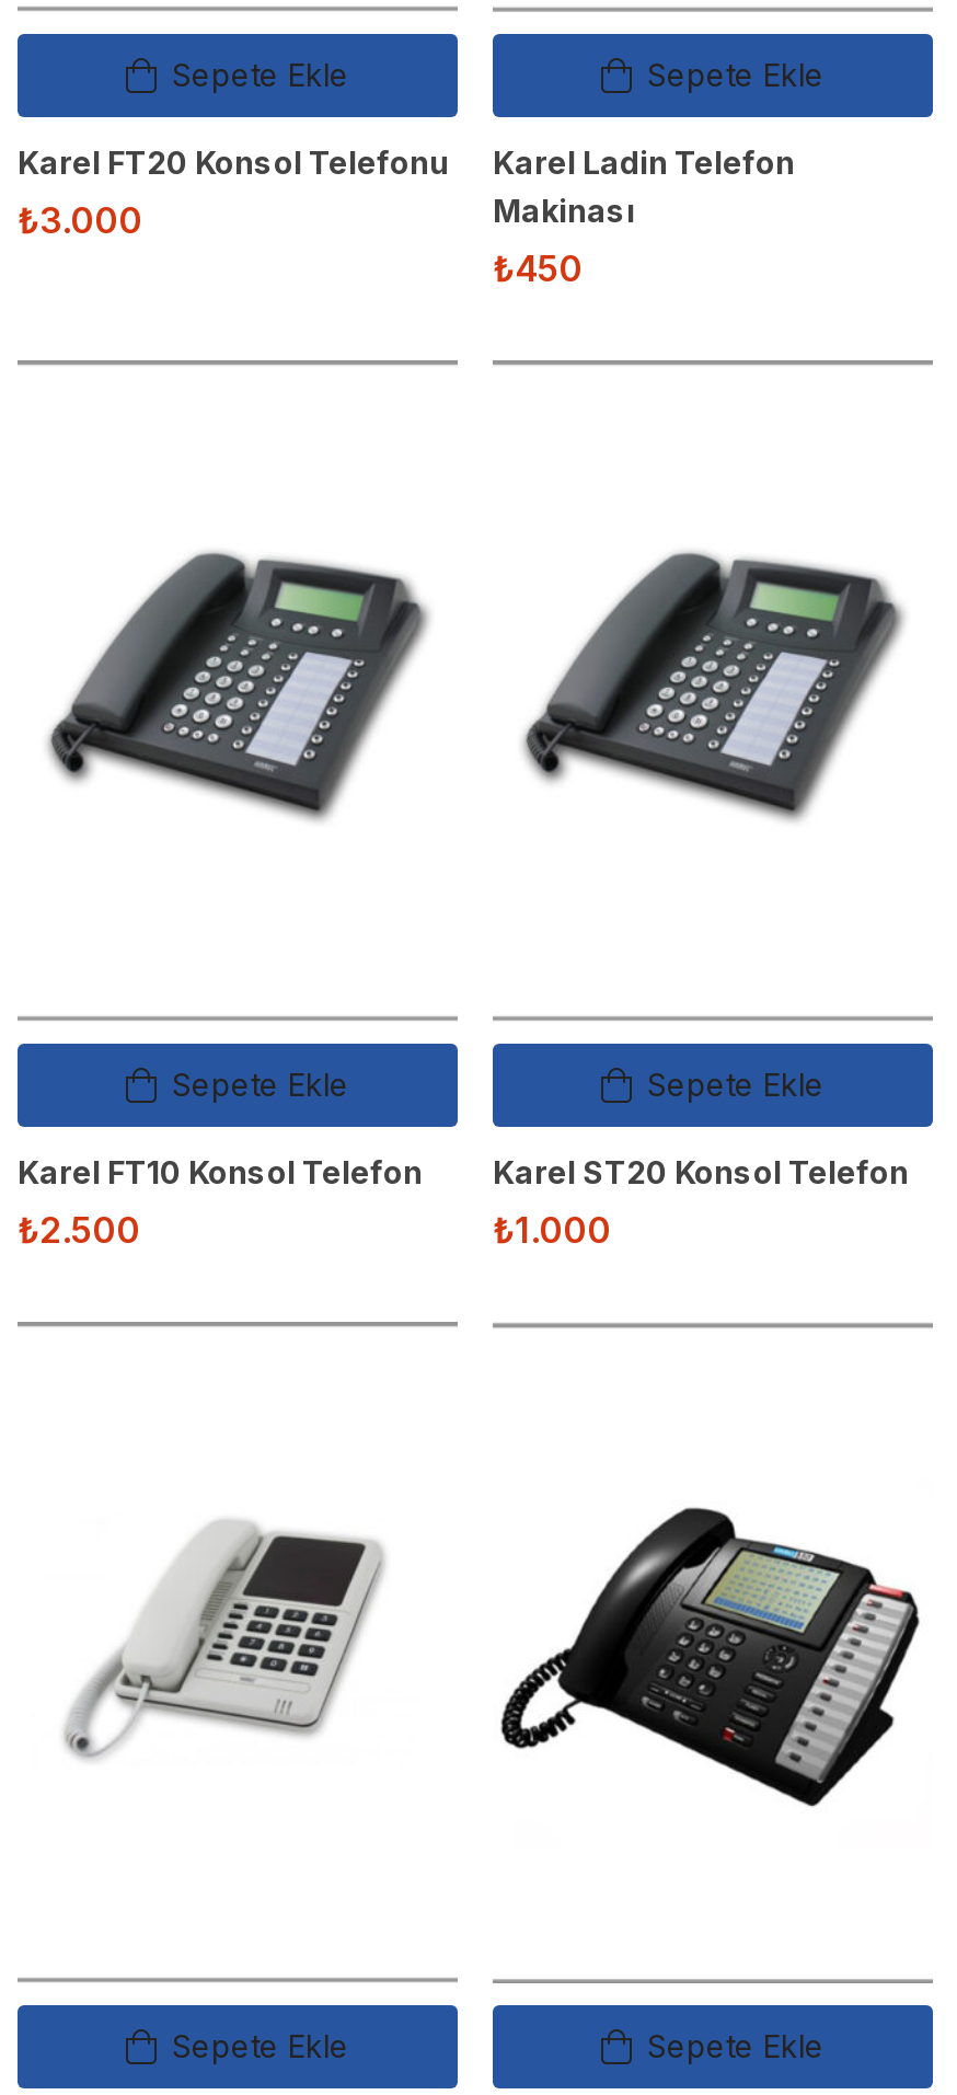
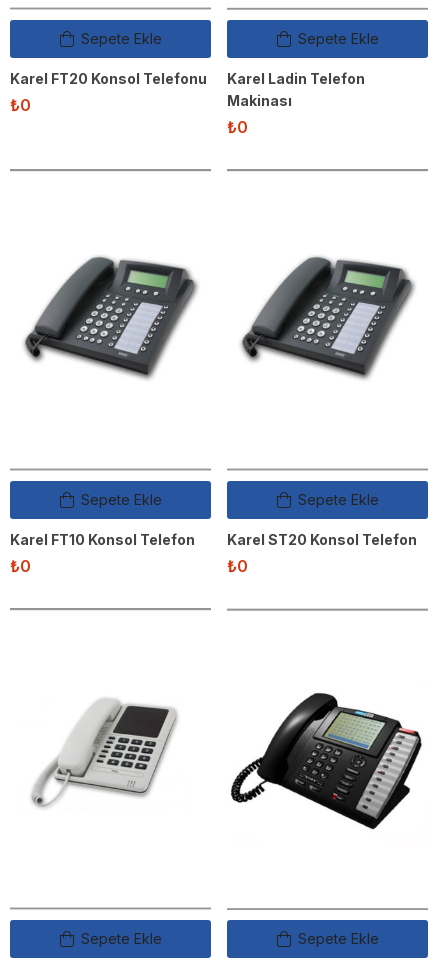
- ₺3.000
+ ₺0

- ₺450
+ ₺0

- ₺2.500
+ ₺0

- ₺1.000
+ ₺0
